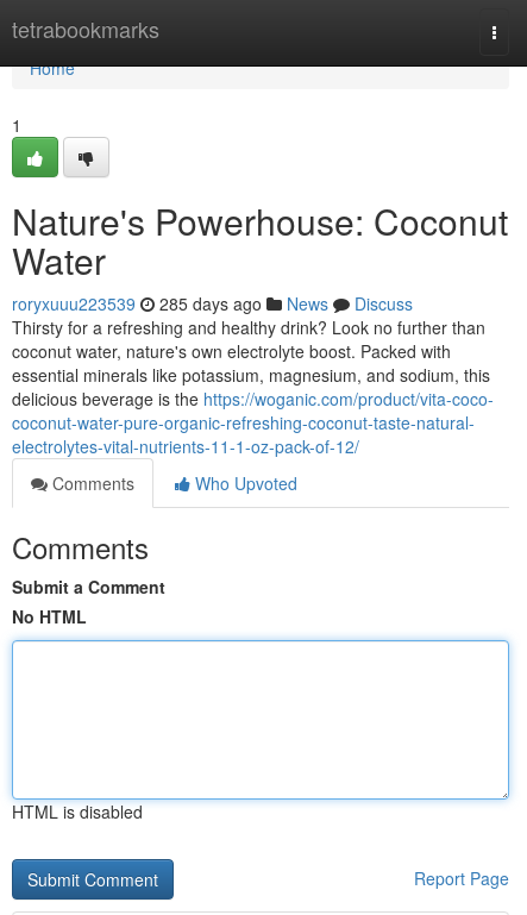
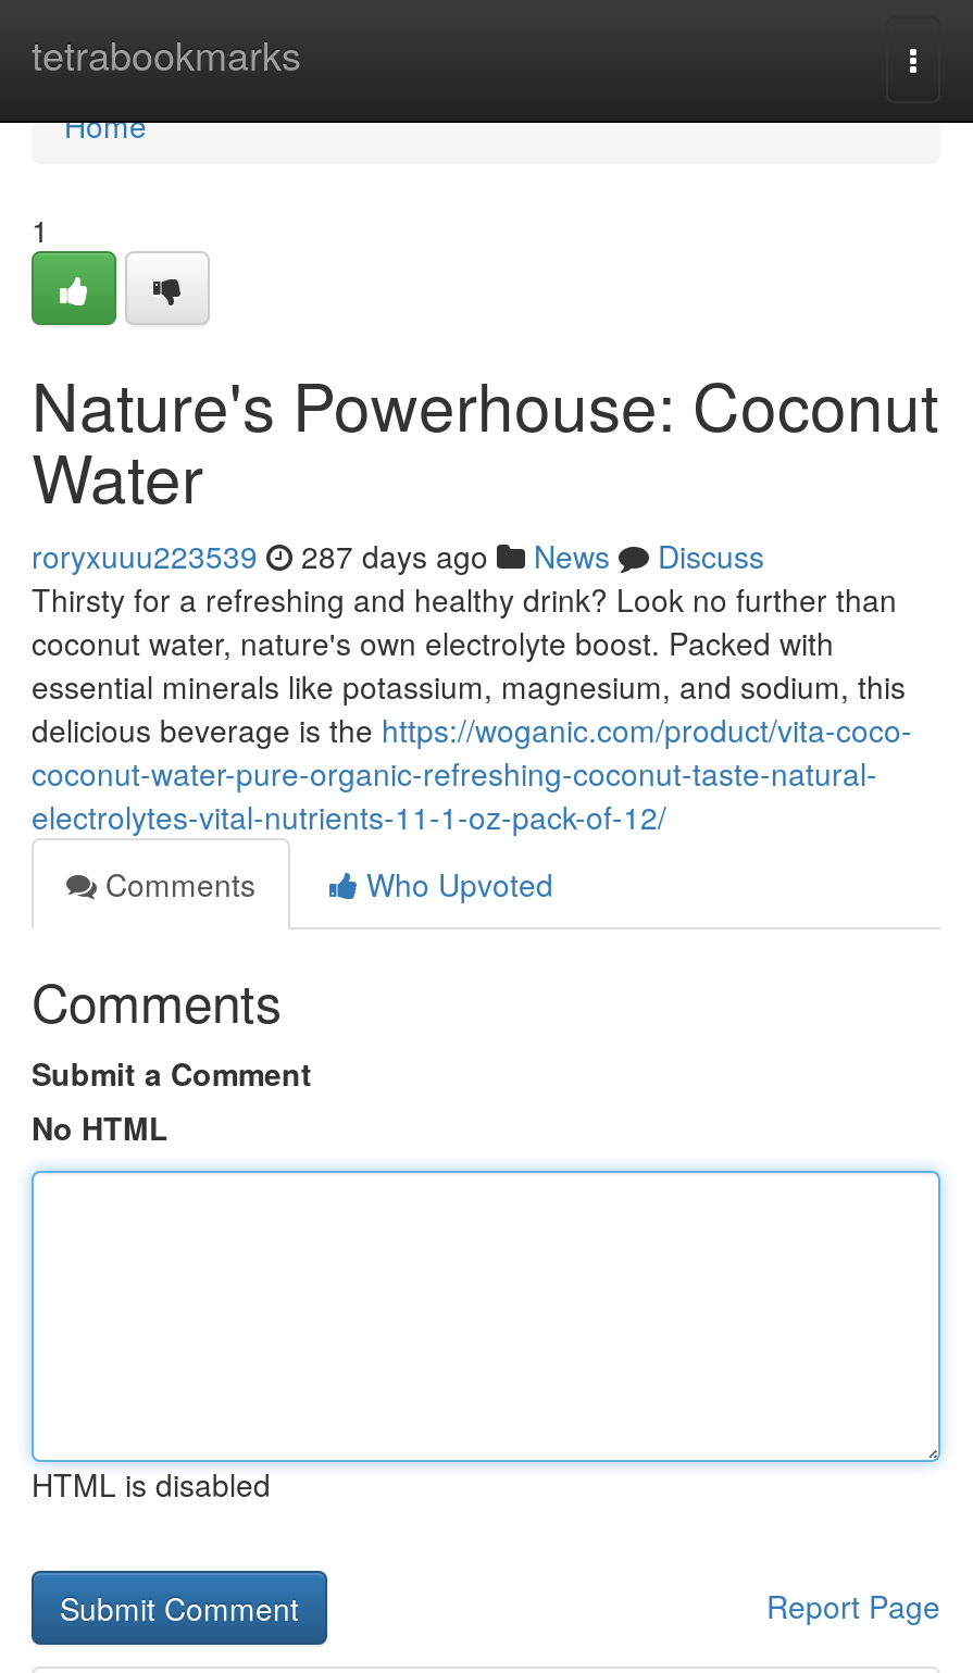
- roryxuuu223539 285 days ago News Discuss
+ roryxuuu223539 287 days ago News Discuss
